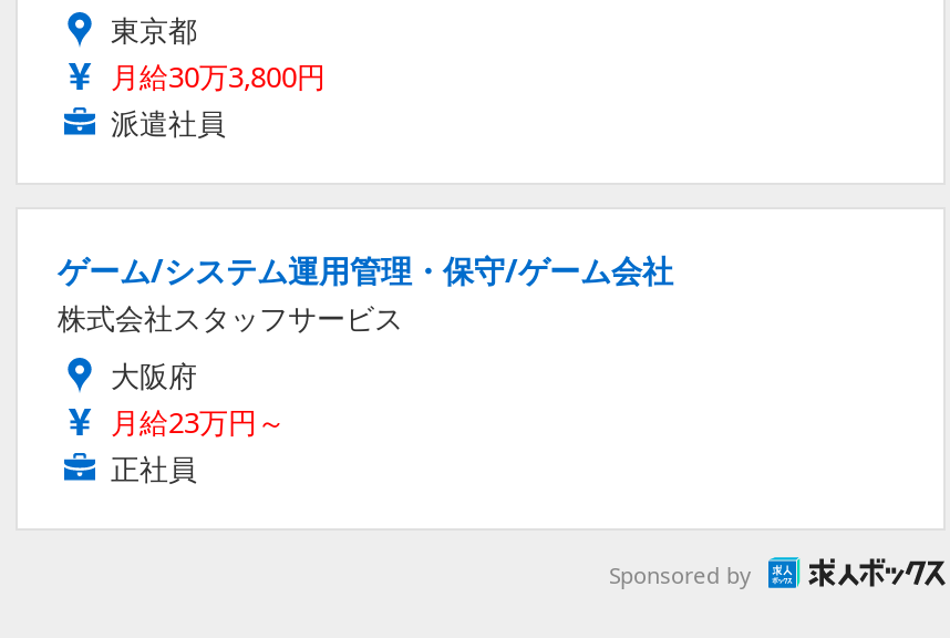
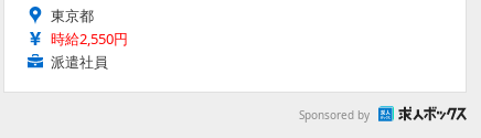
- 月給30万3,800円
+ 時給2,550円

- ゲーム/システム運用管理・保守/ゲーム会社
- 株式会社スタッフサービス
- 大阪府
- 月給23万円～
- 正社員
